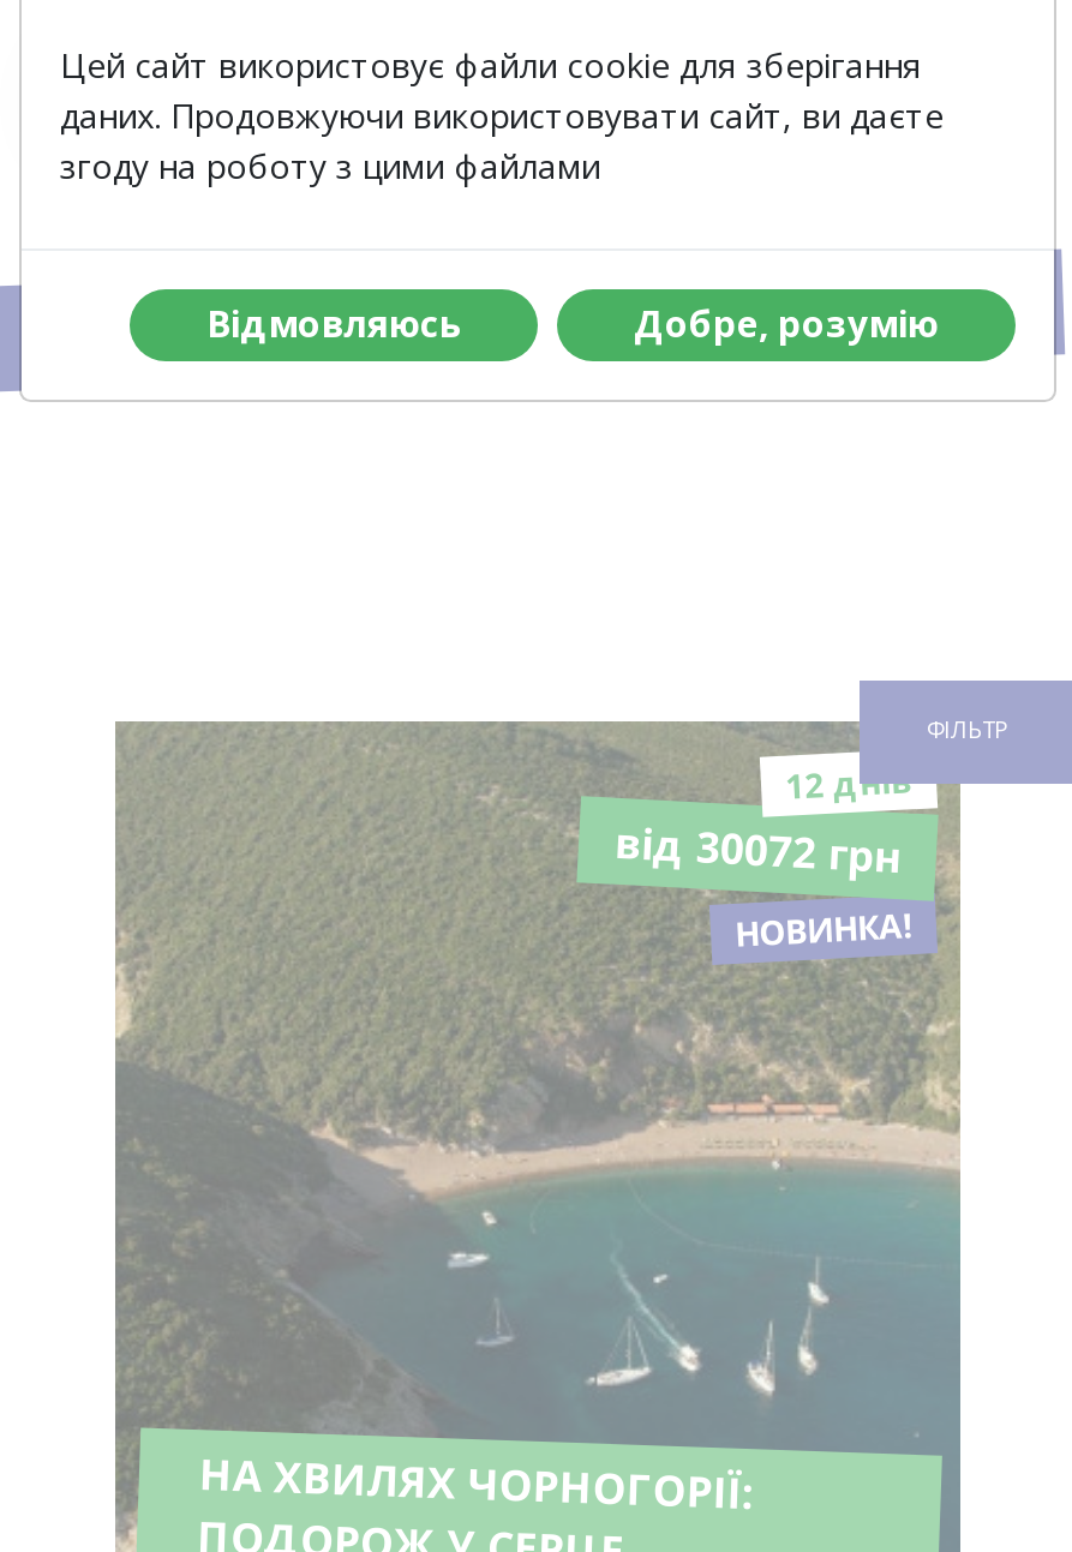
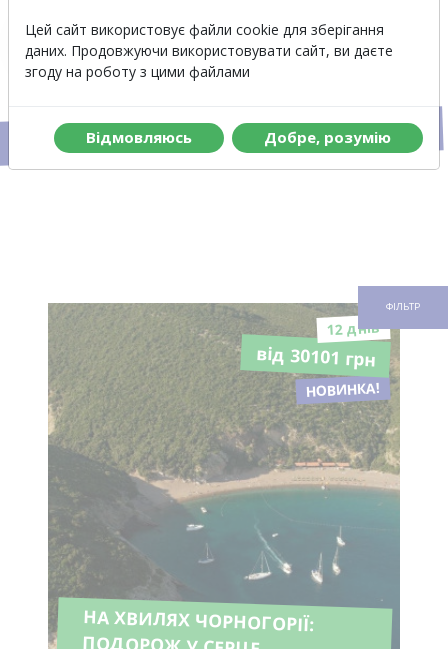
- від 30072 грн
+ від 30101 грн
